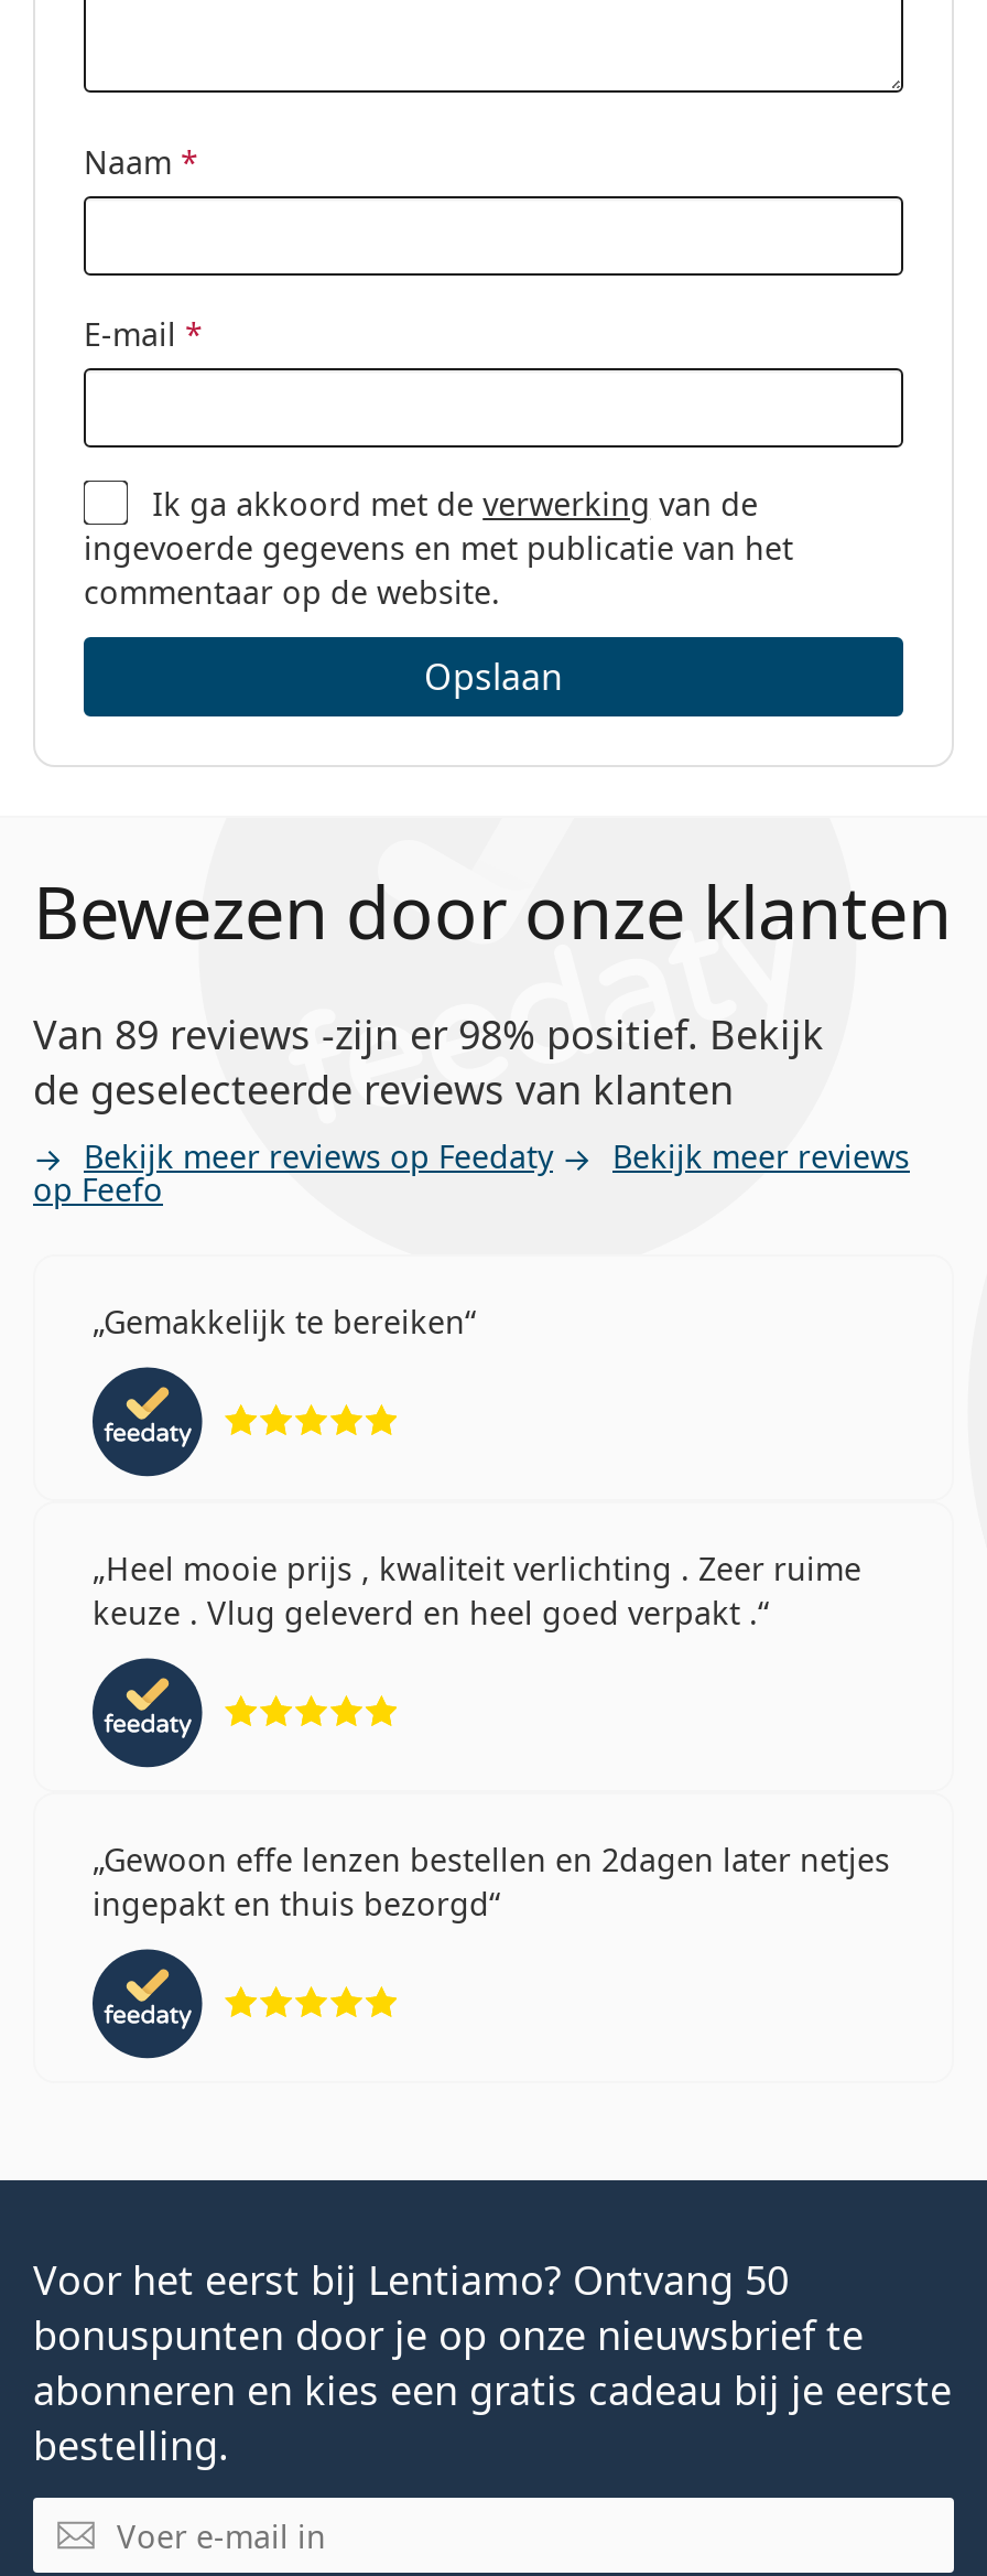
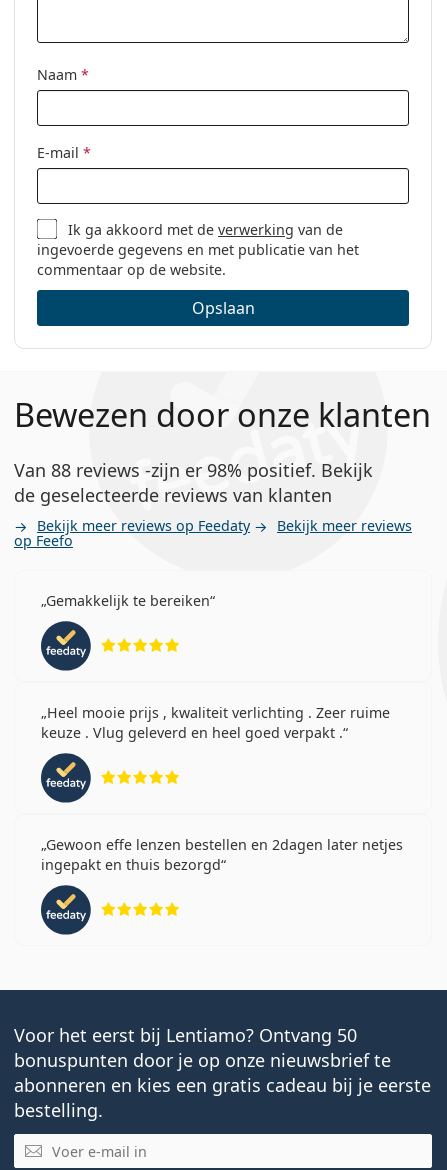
- Van 89 reviews -zijn er 98% positief. Bekijk
+ Van 88 reviews -zijn er 98% positief. Bekijk
